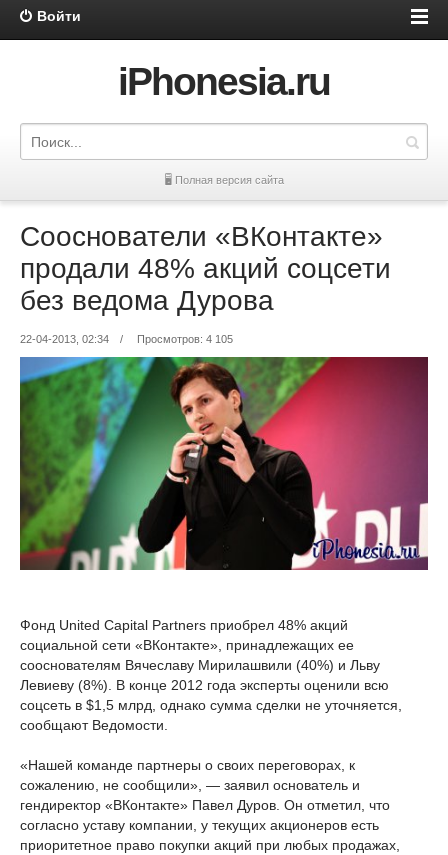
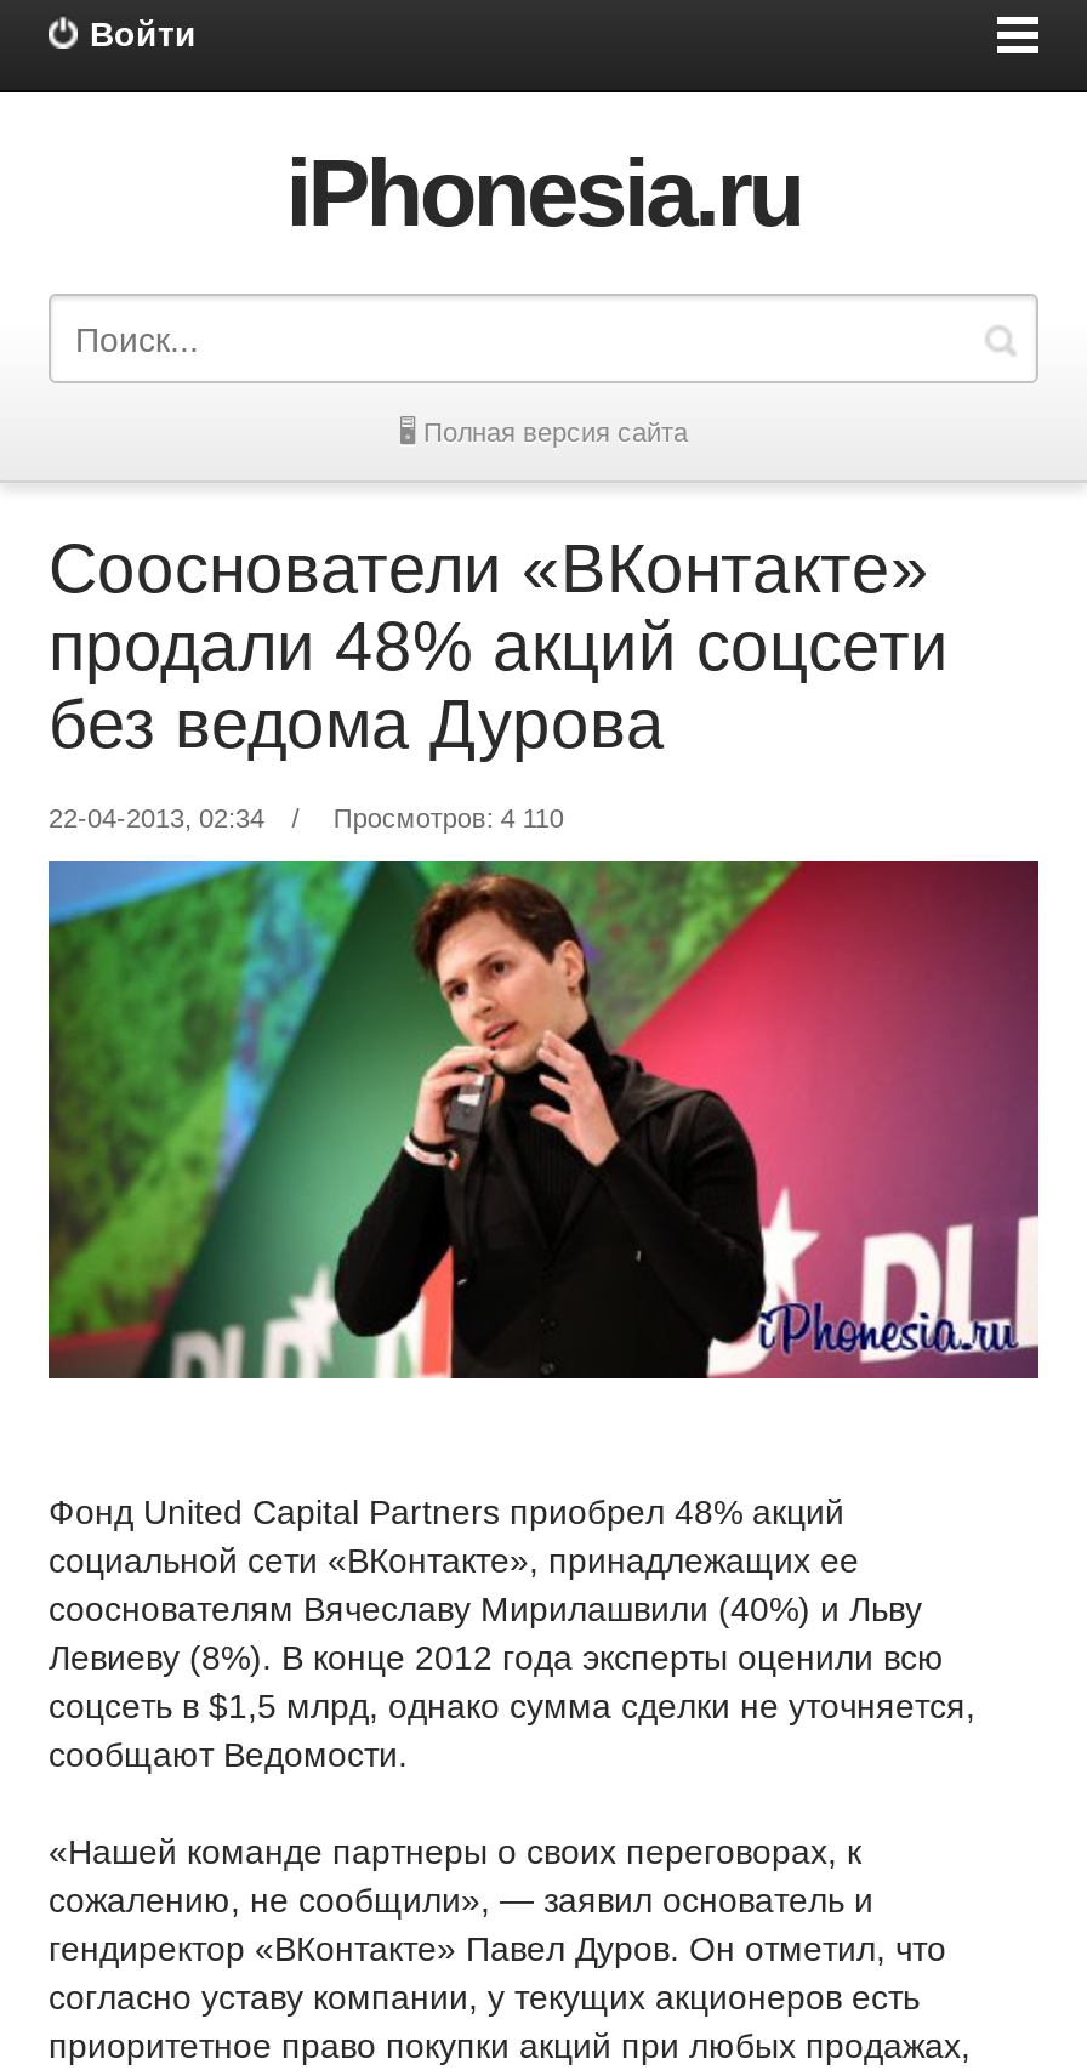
- Просмотров: 4 105
+ Просмотров: 4 110
